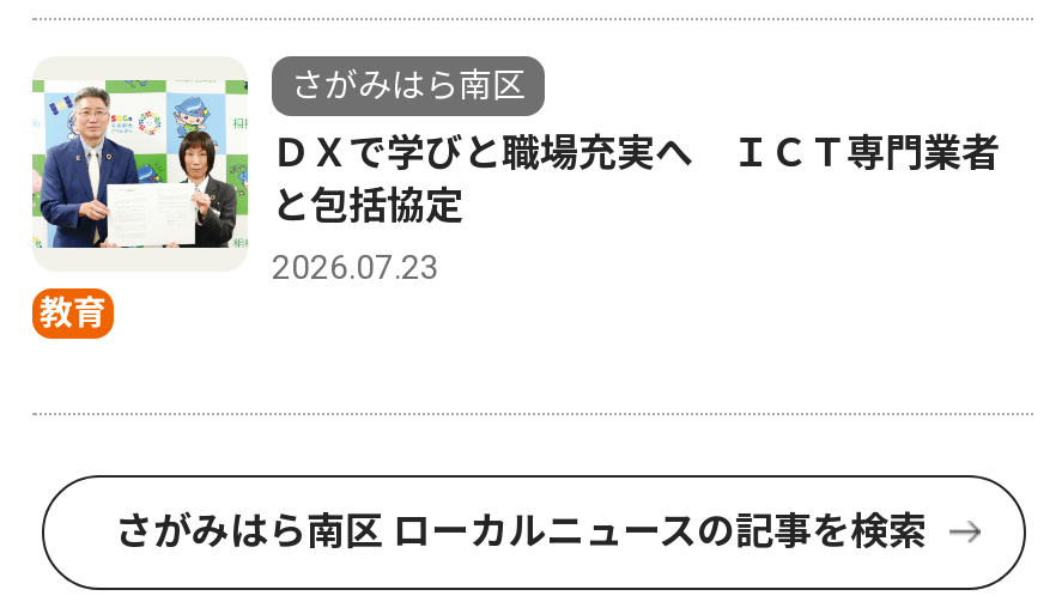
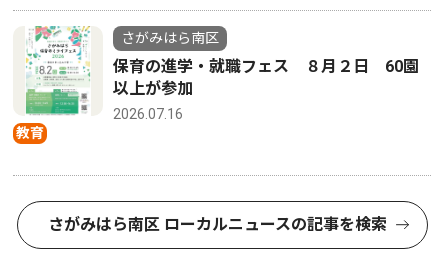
- [image]
- ＤＸで学びと職場充実へ ＩＣＴ専門業者
- と包括協定
- 2026.07.23
+ [image]
+ 保育の進学・就職フェス ８月２日 60園
+ 以上が参加
+ 2026.07.16
